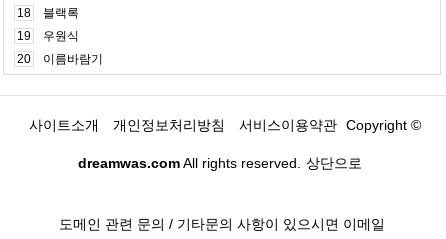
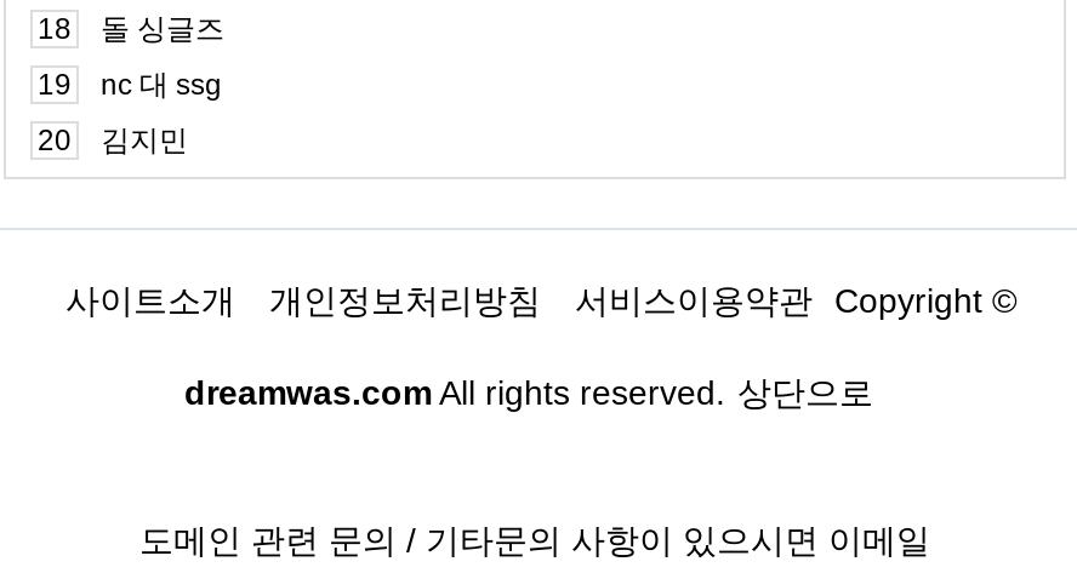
- 블랙록
+ 돌 싱글즈

- 우원식
+ nc 대 ssg

- 이름바람기
+ 김지민
